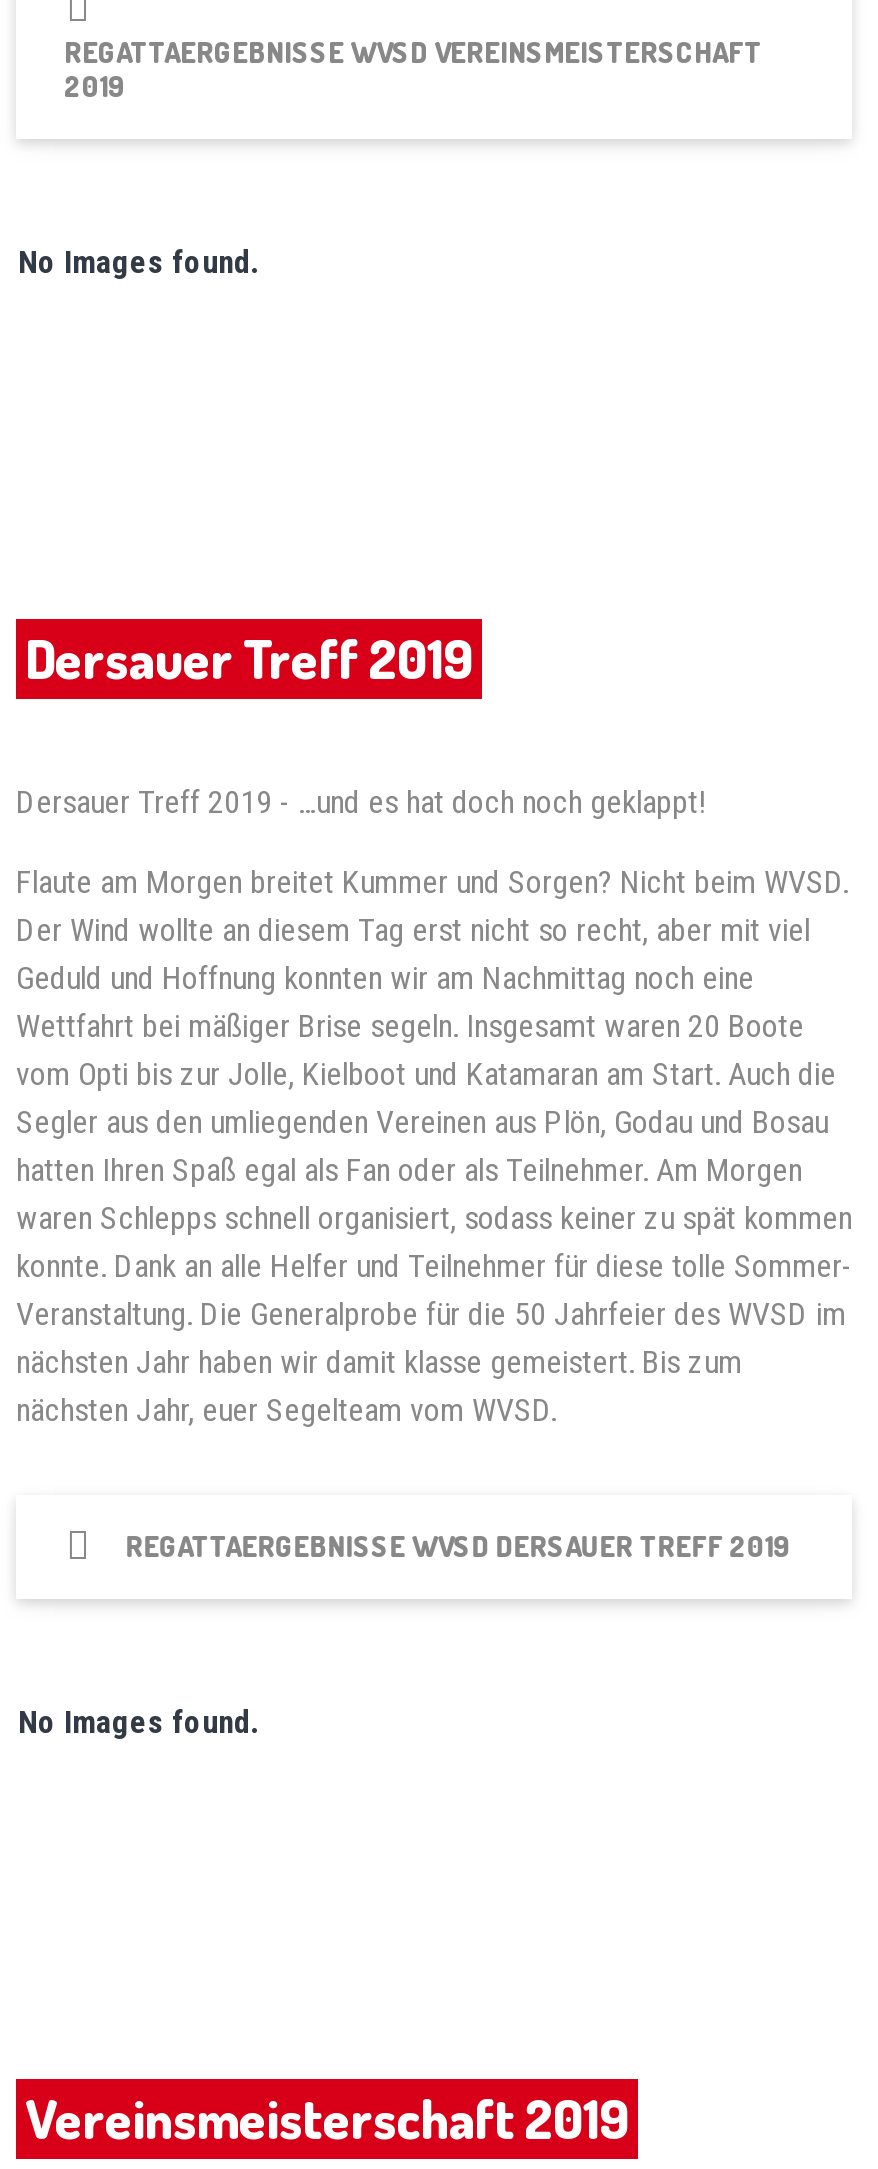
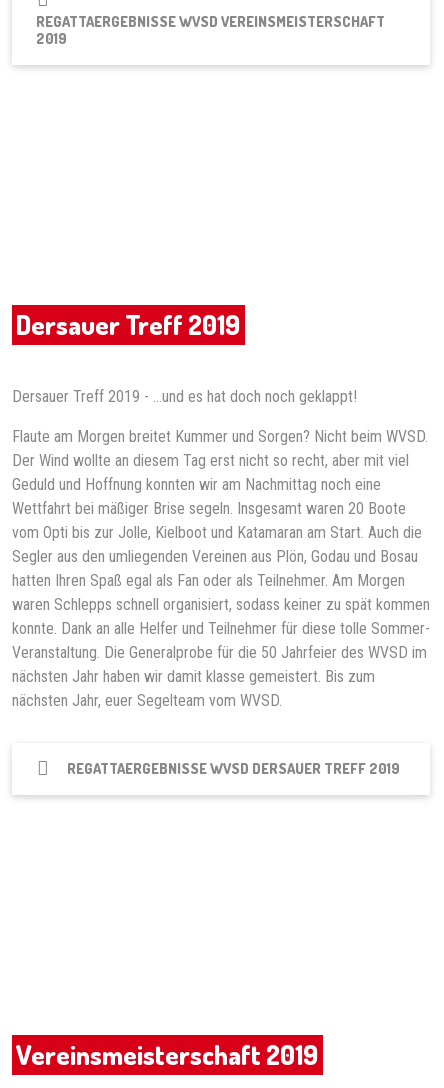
- No Images found.

- No Images found.
